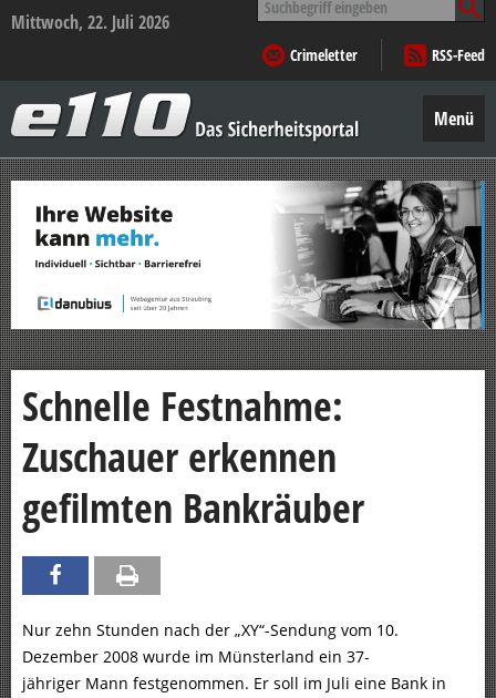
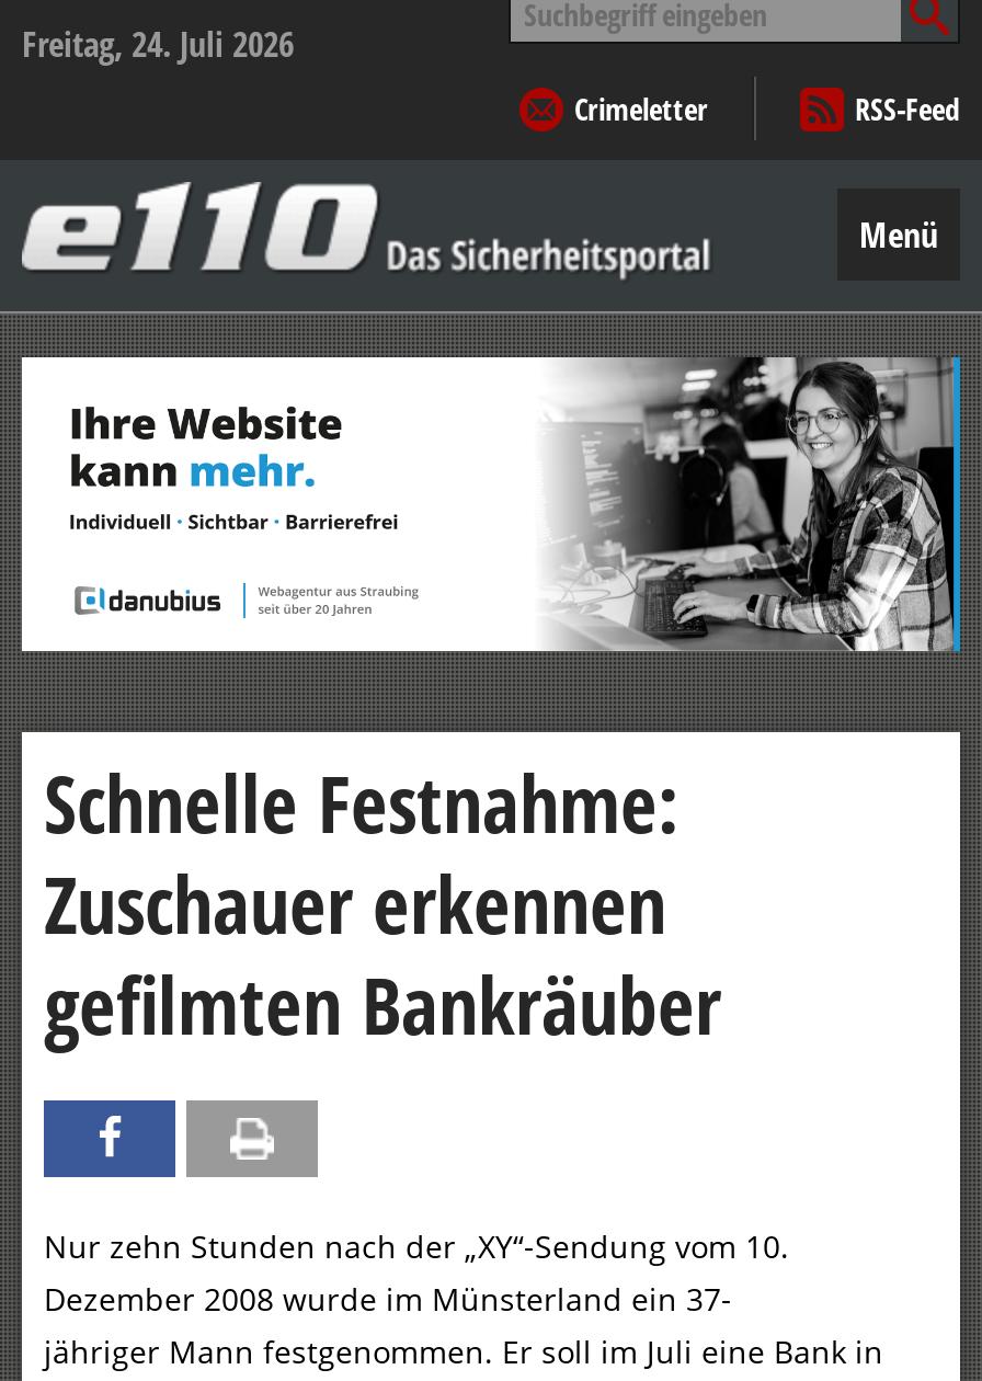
- Mittwoch, 22. Juli 2026
+ Freitag, 24. Juli 2026
